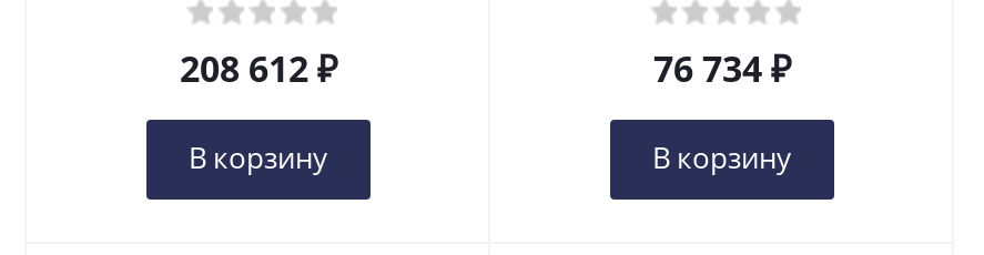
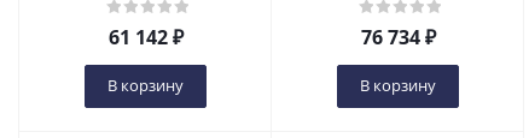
- 208 612 ₽
+ 61 142 ₽
